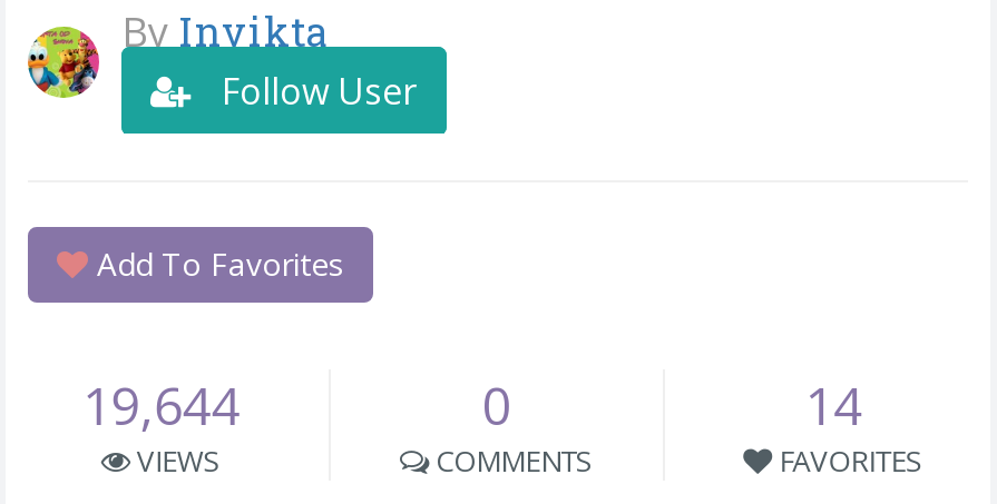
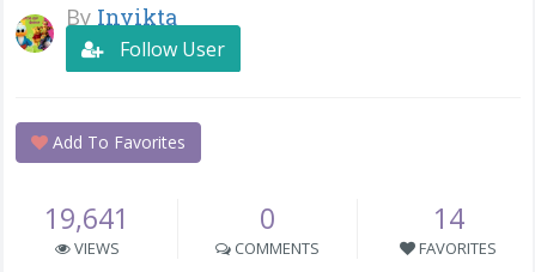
- 19,644
+ 19,641
